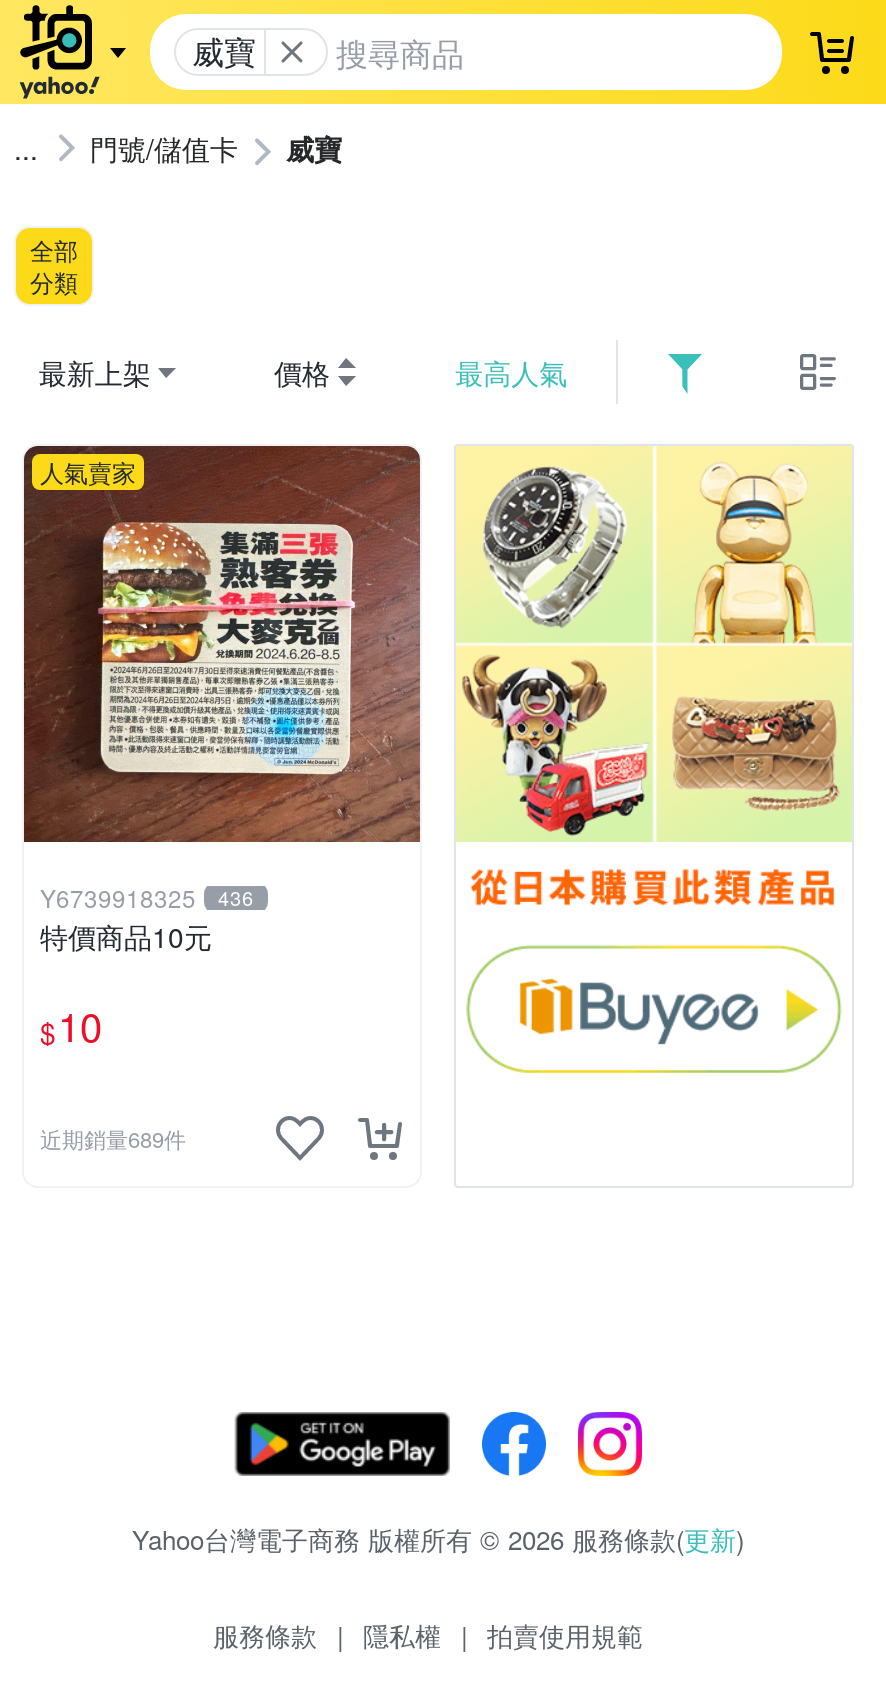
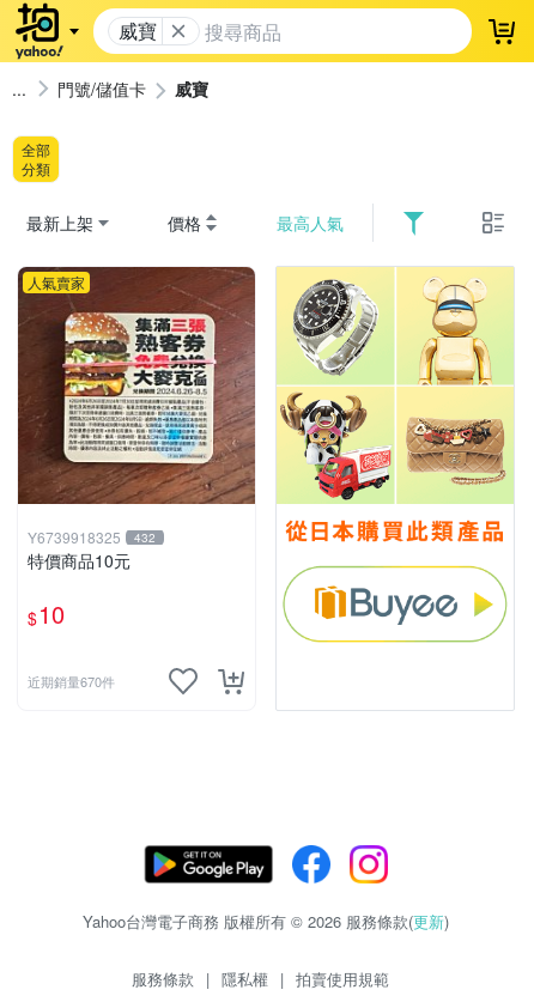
- Y6739918325 436
+ Y6739918325 432

- 近期銷量689件
+ 近期銷量670件
